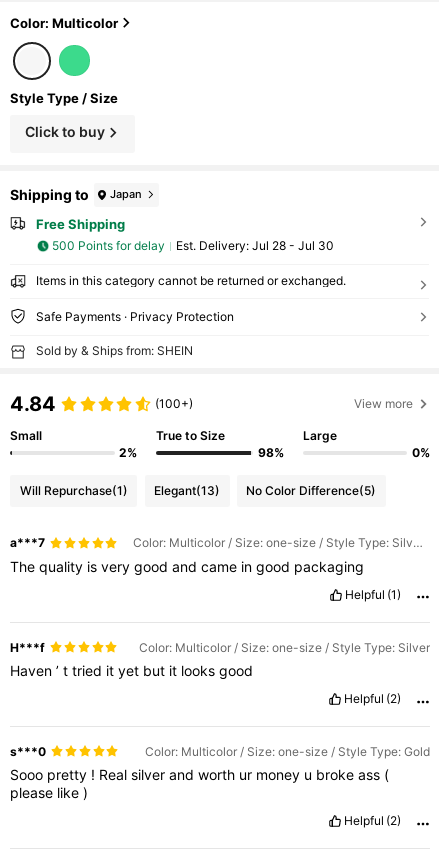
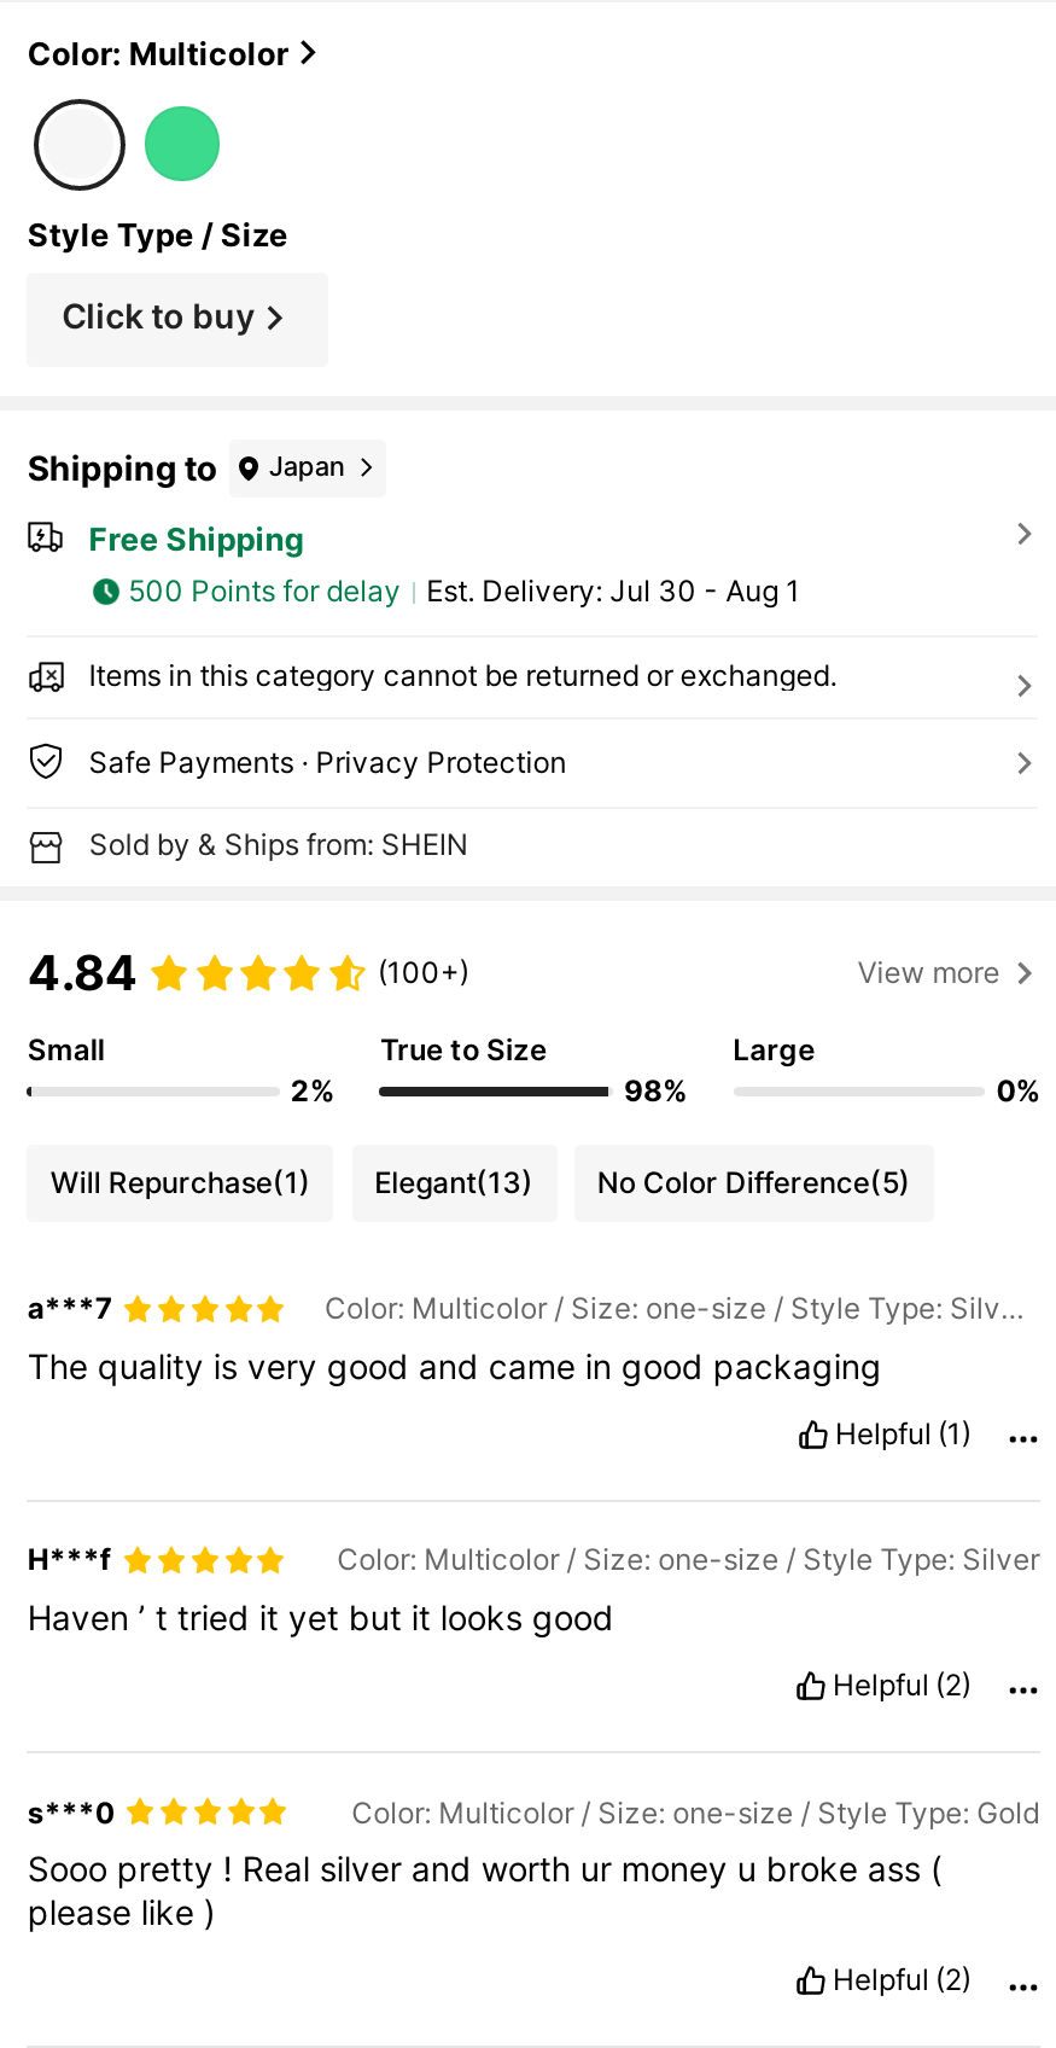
- Est. Delivery: Jul 28 - Jul 30
+ Est. Delivery: Jul 30 - Aug 1
